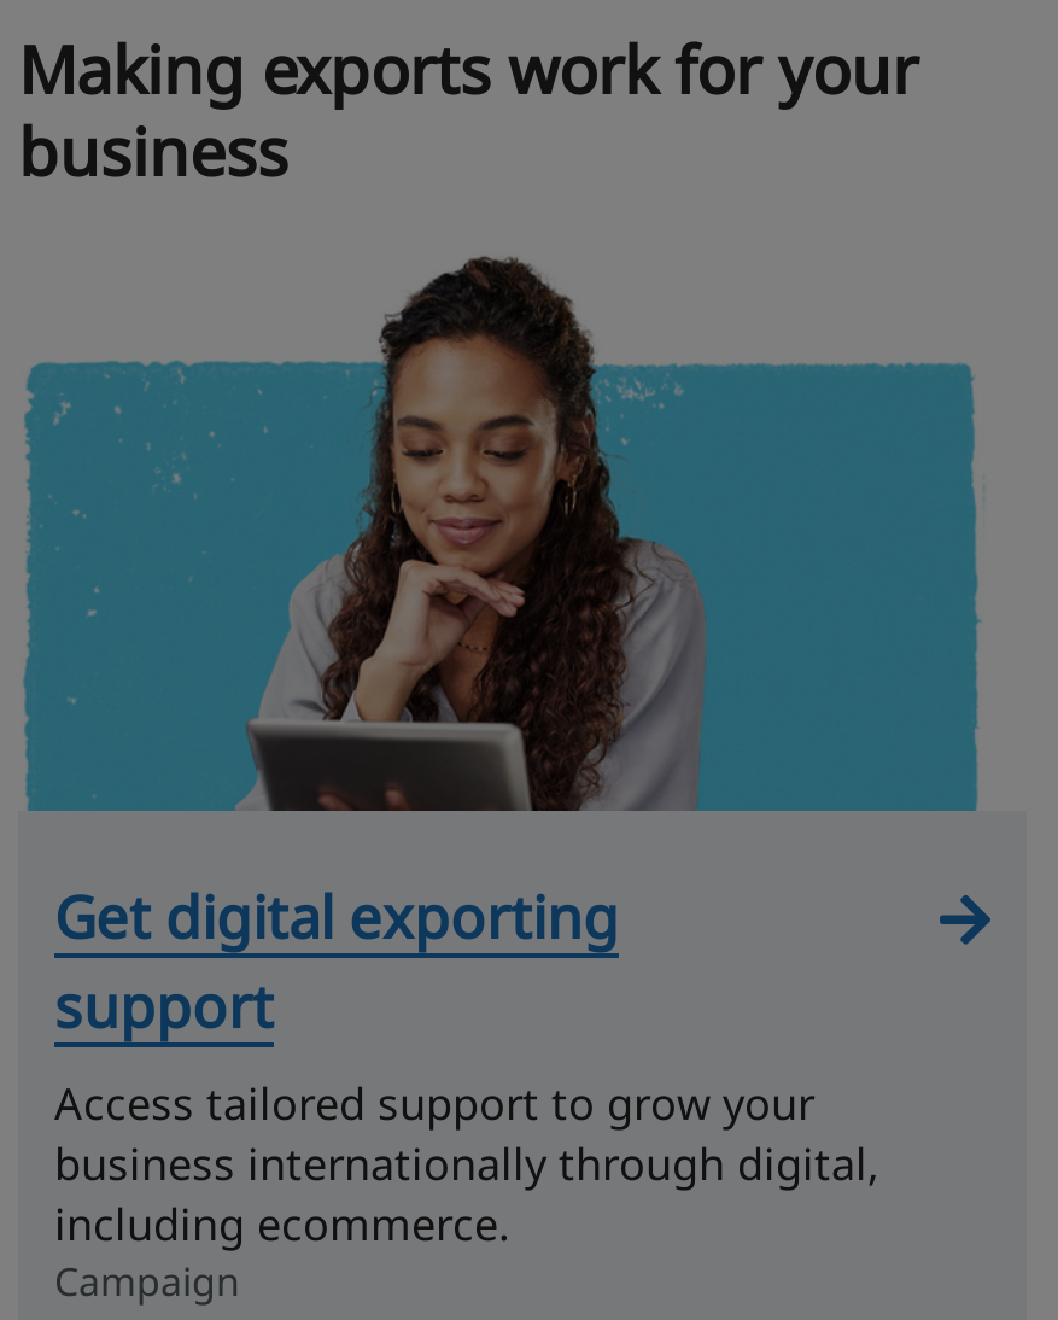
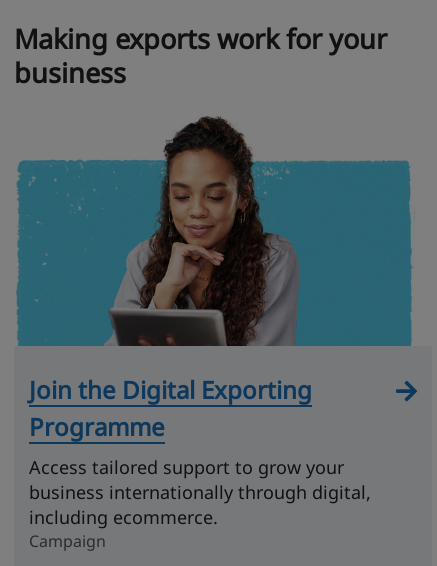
- Get digital exporting
- support
+ Join the Digital Exporting
+ Programme
